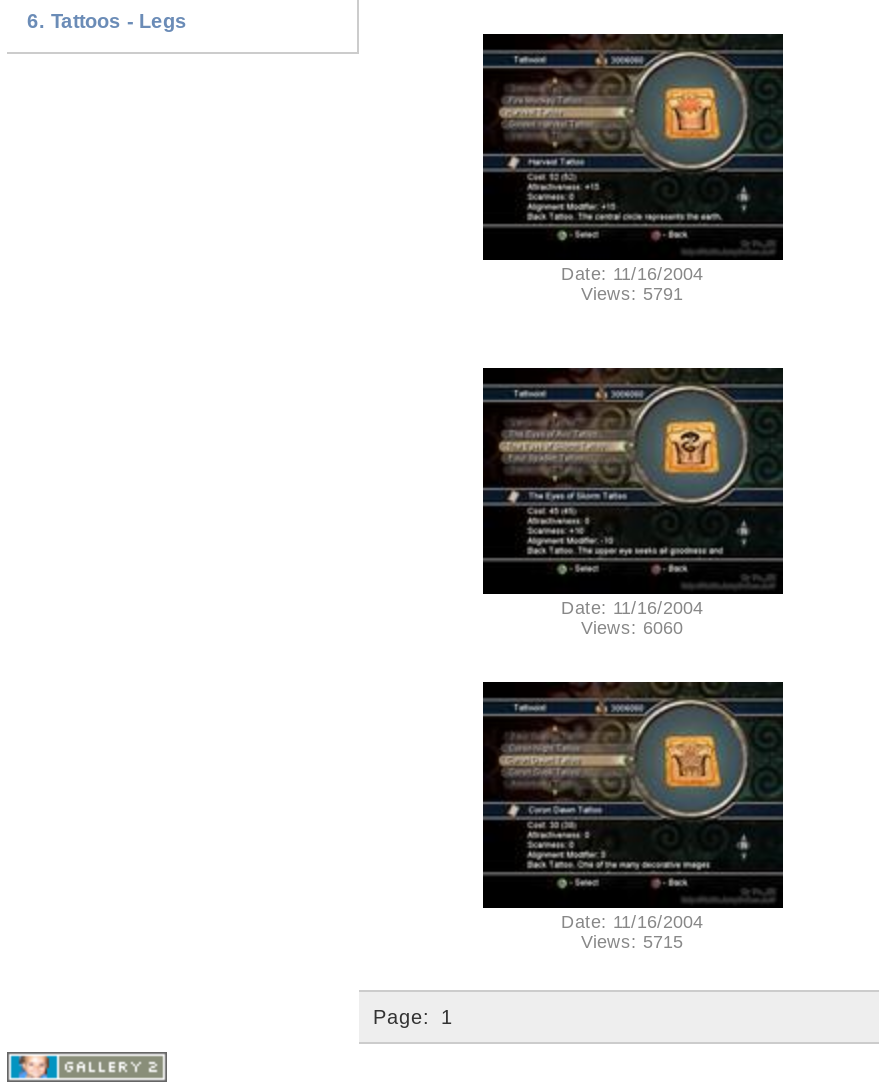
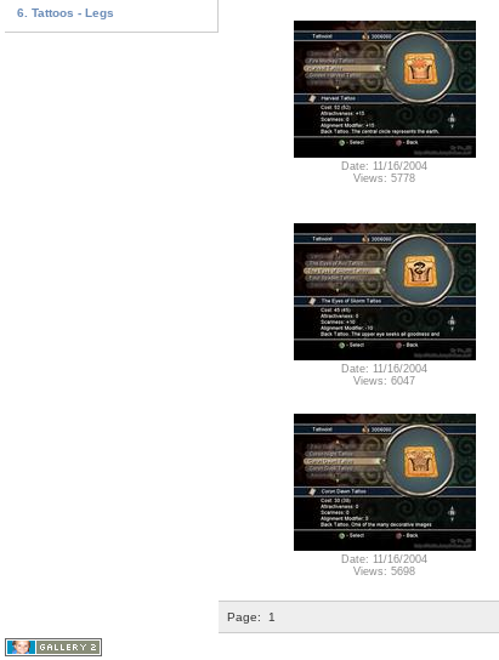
- Views: 5791
+ Views: 5778

- Views: 6060
+ Views: 6047

- Views: 5715
+ Views: 5698
